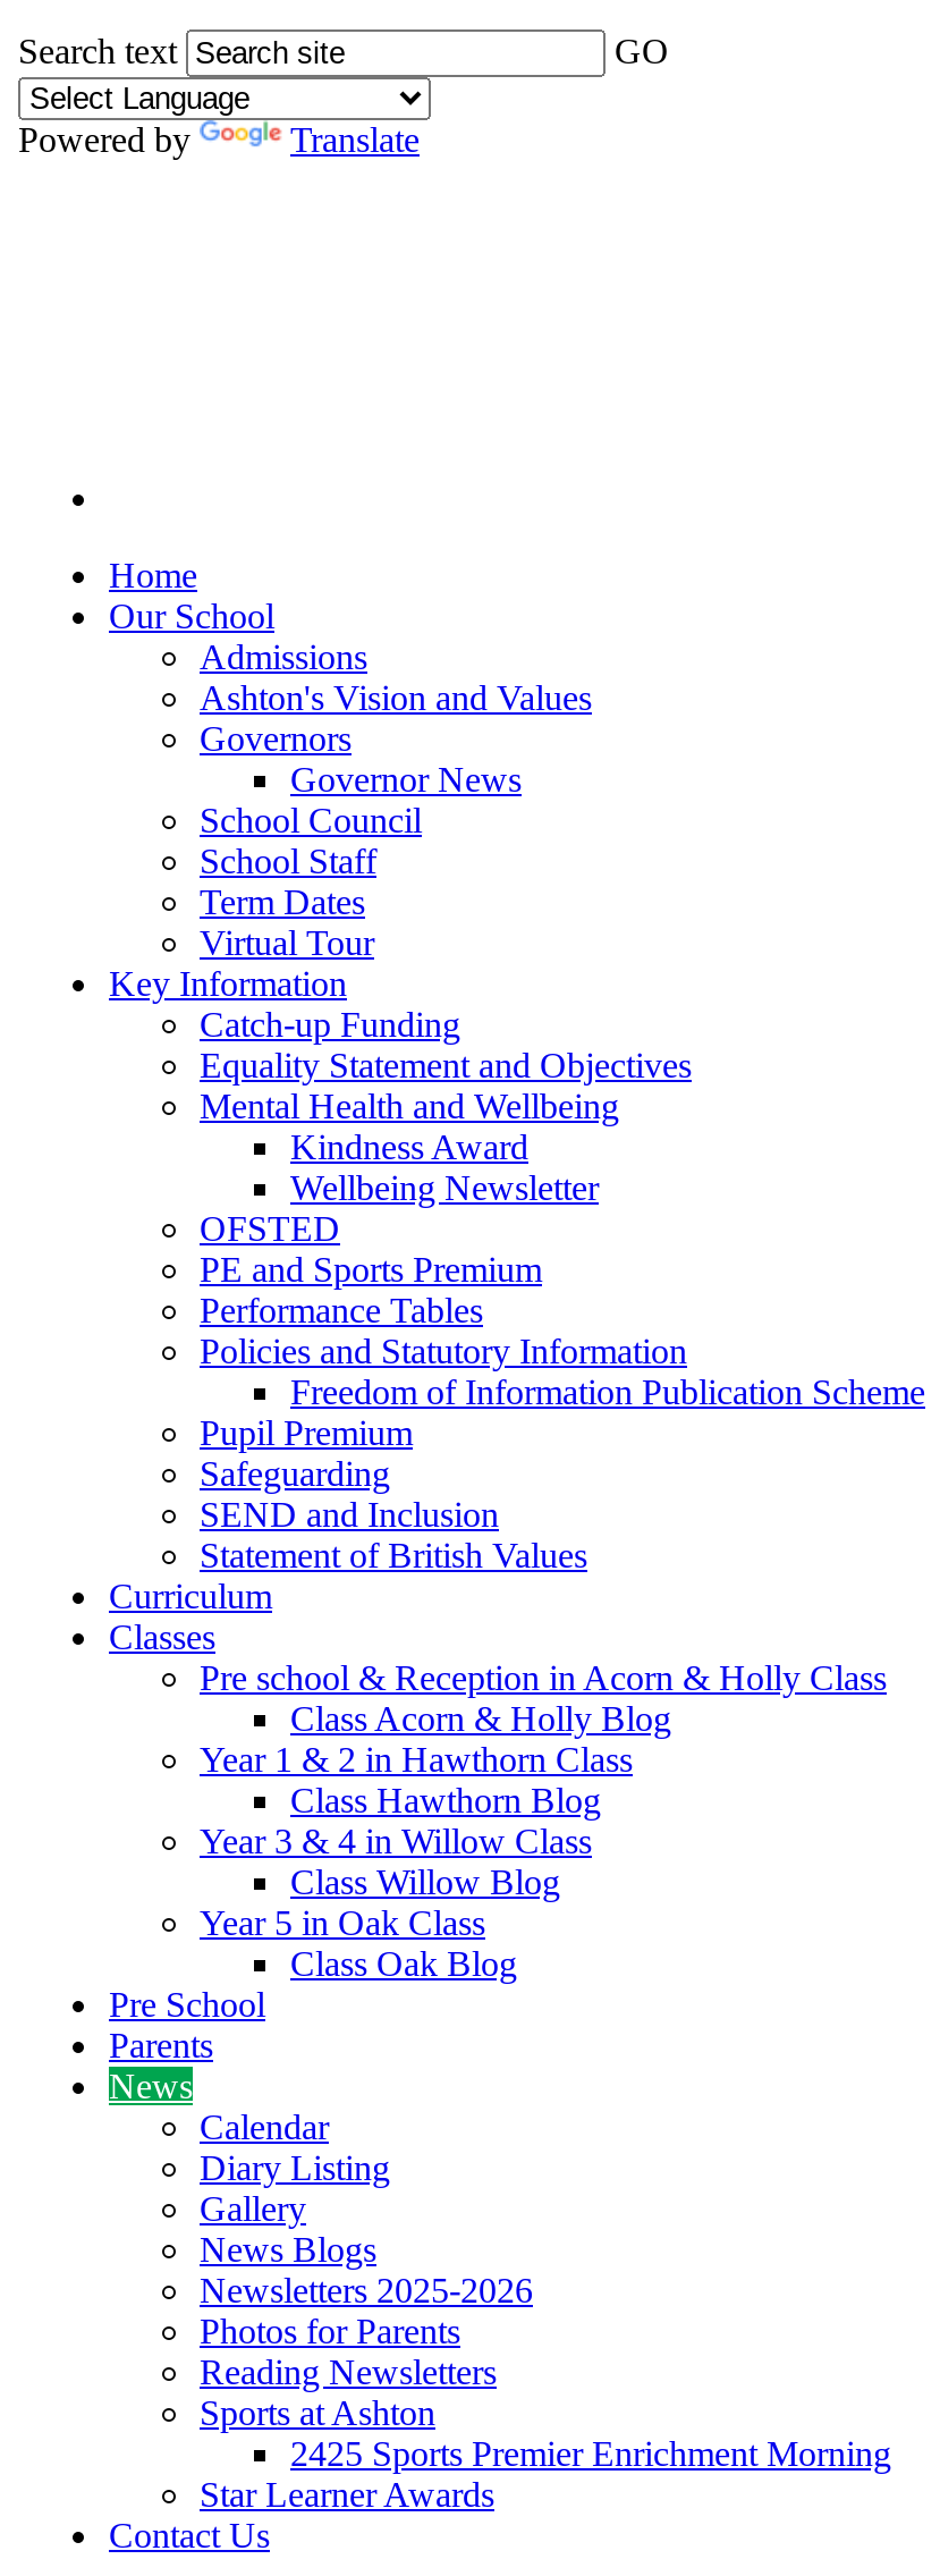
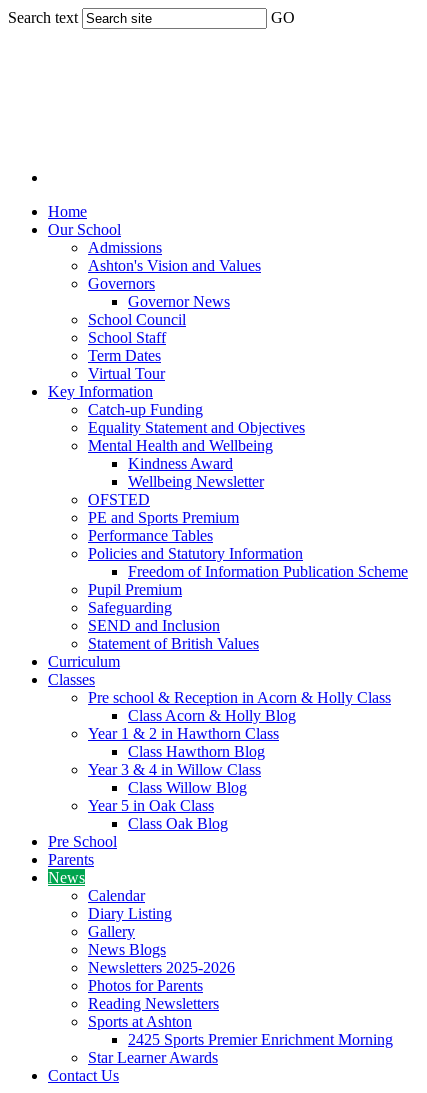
- Powered by
- Translate
